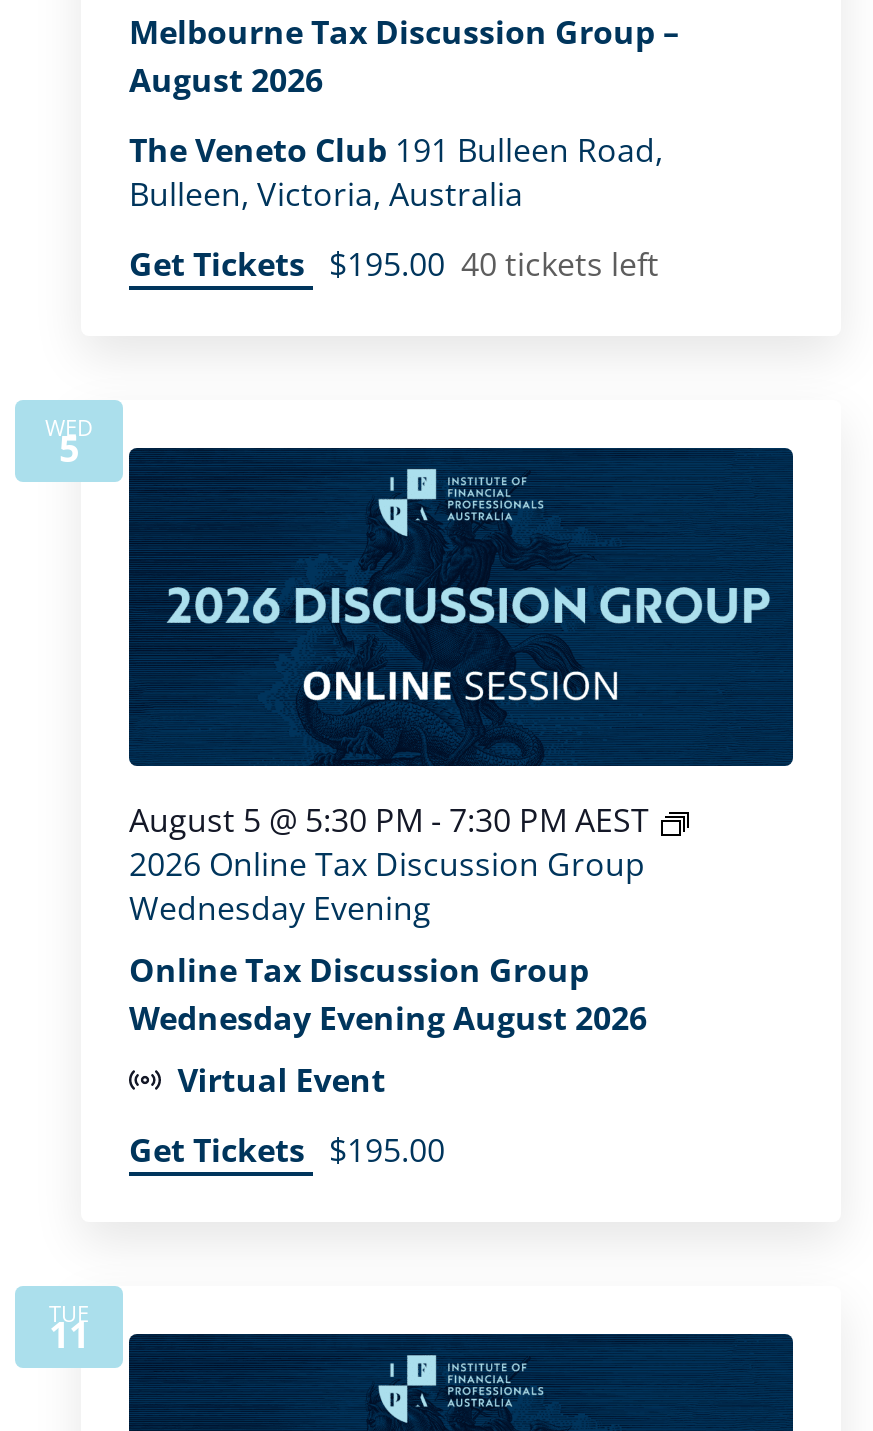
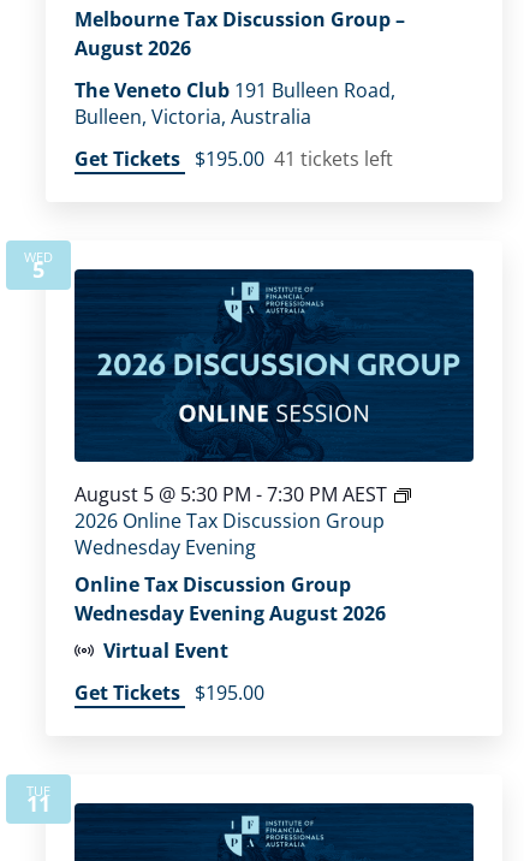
- Get Tickets $195.00 40 tickets left
+ Get Tickets $195.00 41 tickets left
